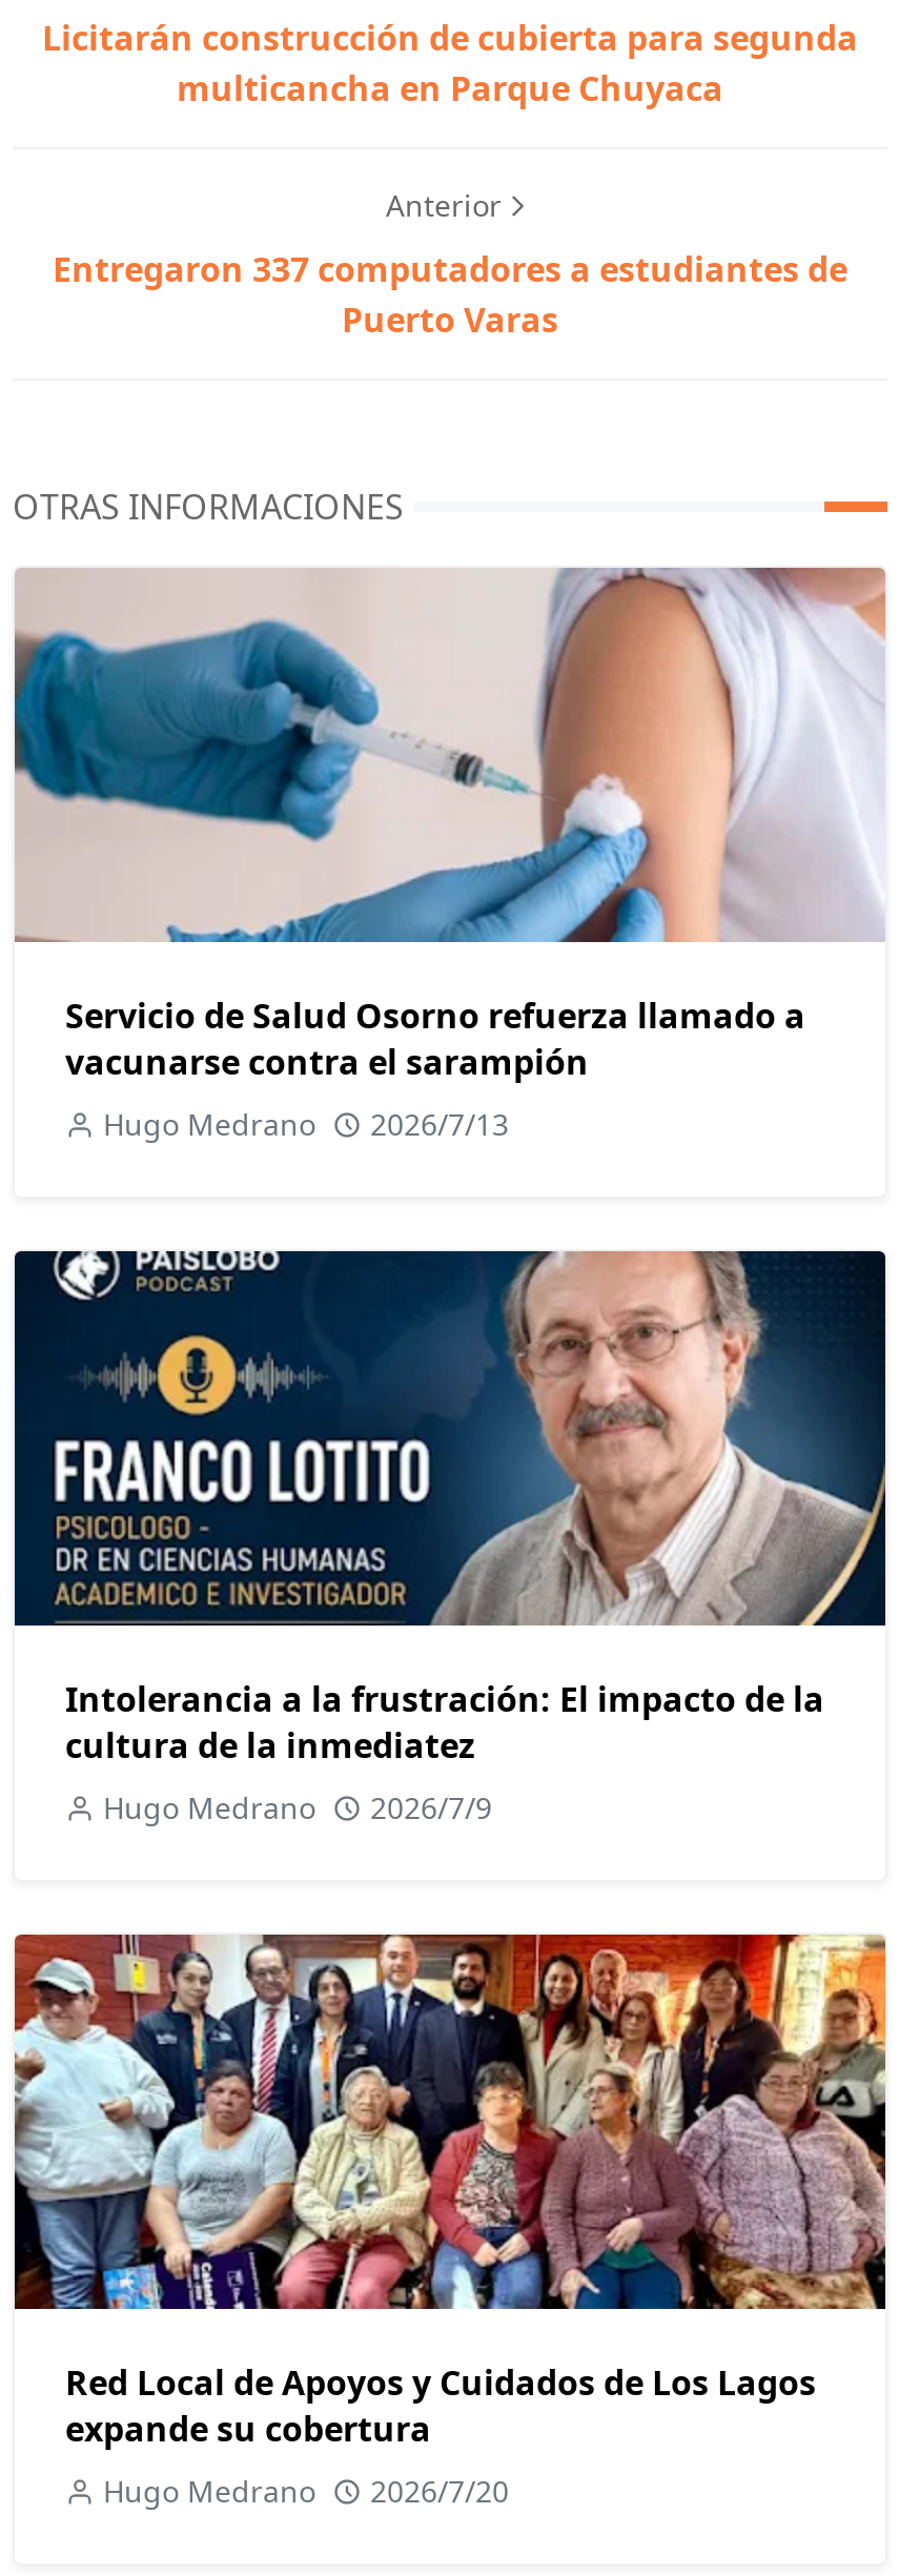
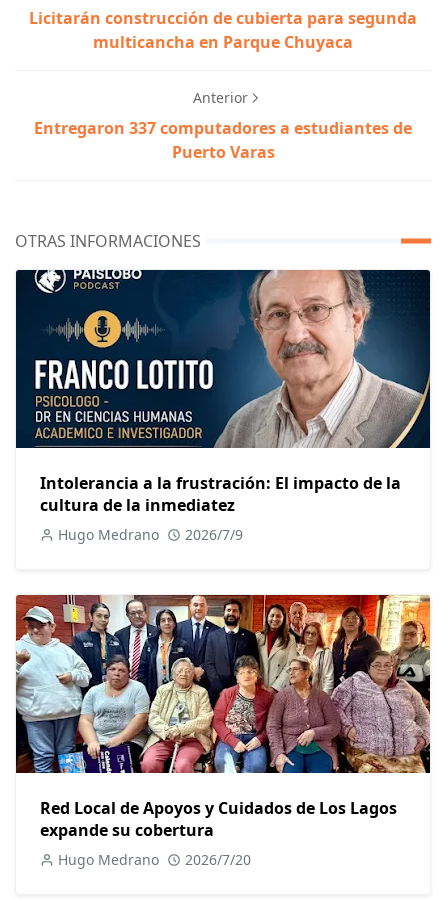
- [image]
- Servicio de Salud Osorno refuerza llamado a
- vacunarse contra el sarampión
- Hugo Medrano
- 2026/7/13
